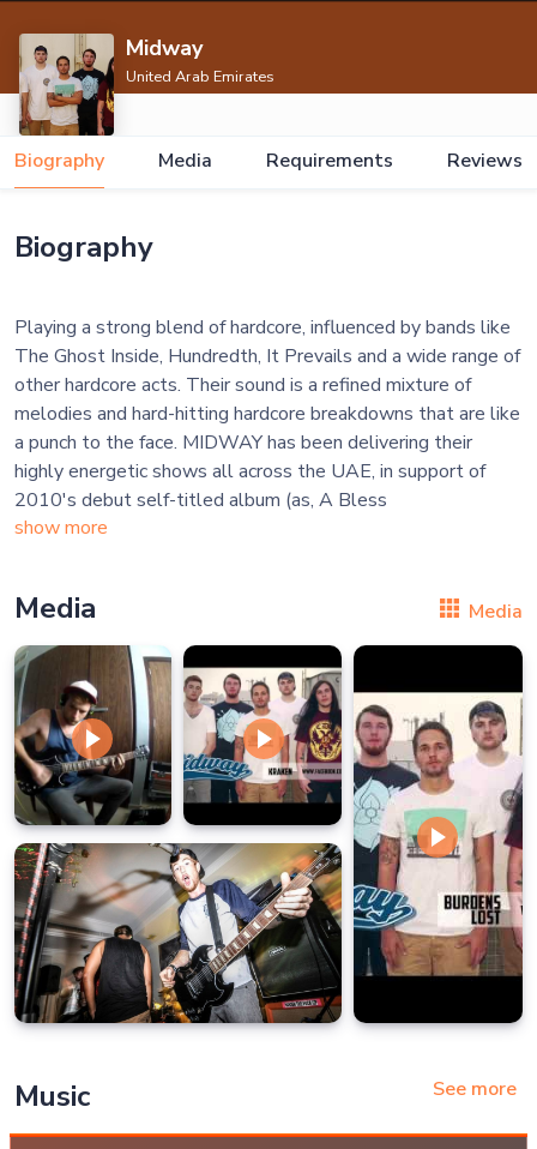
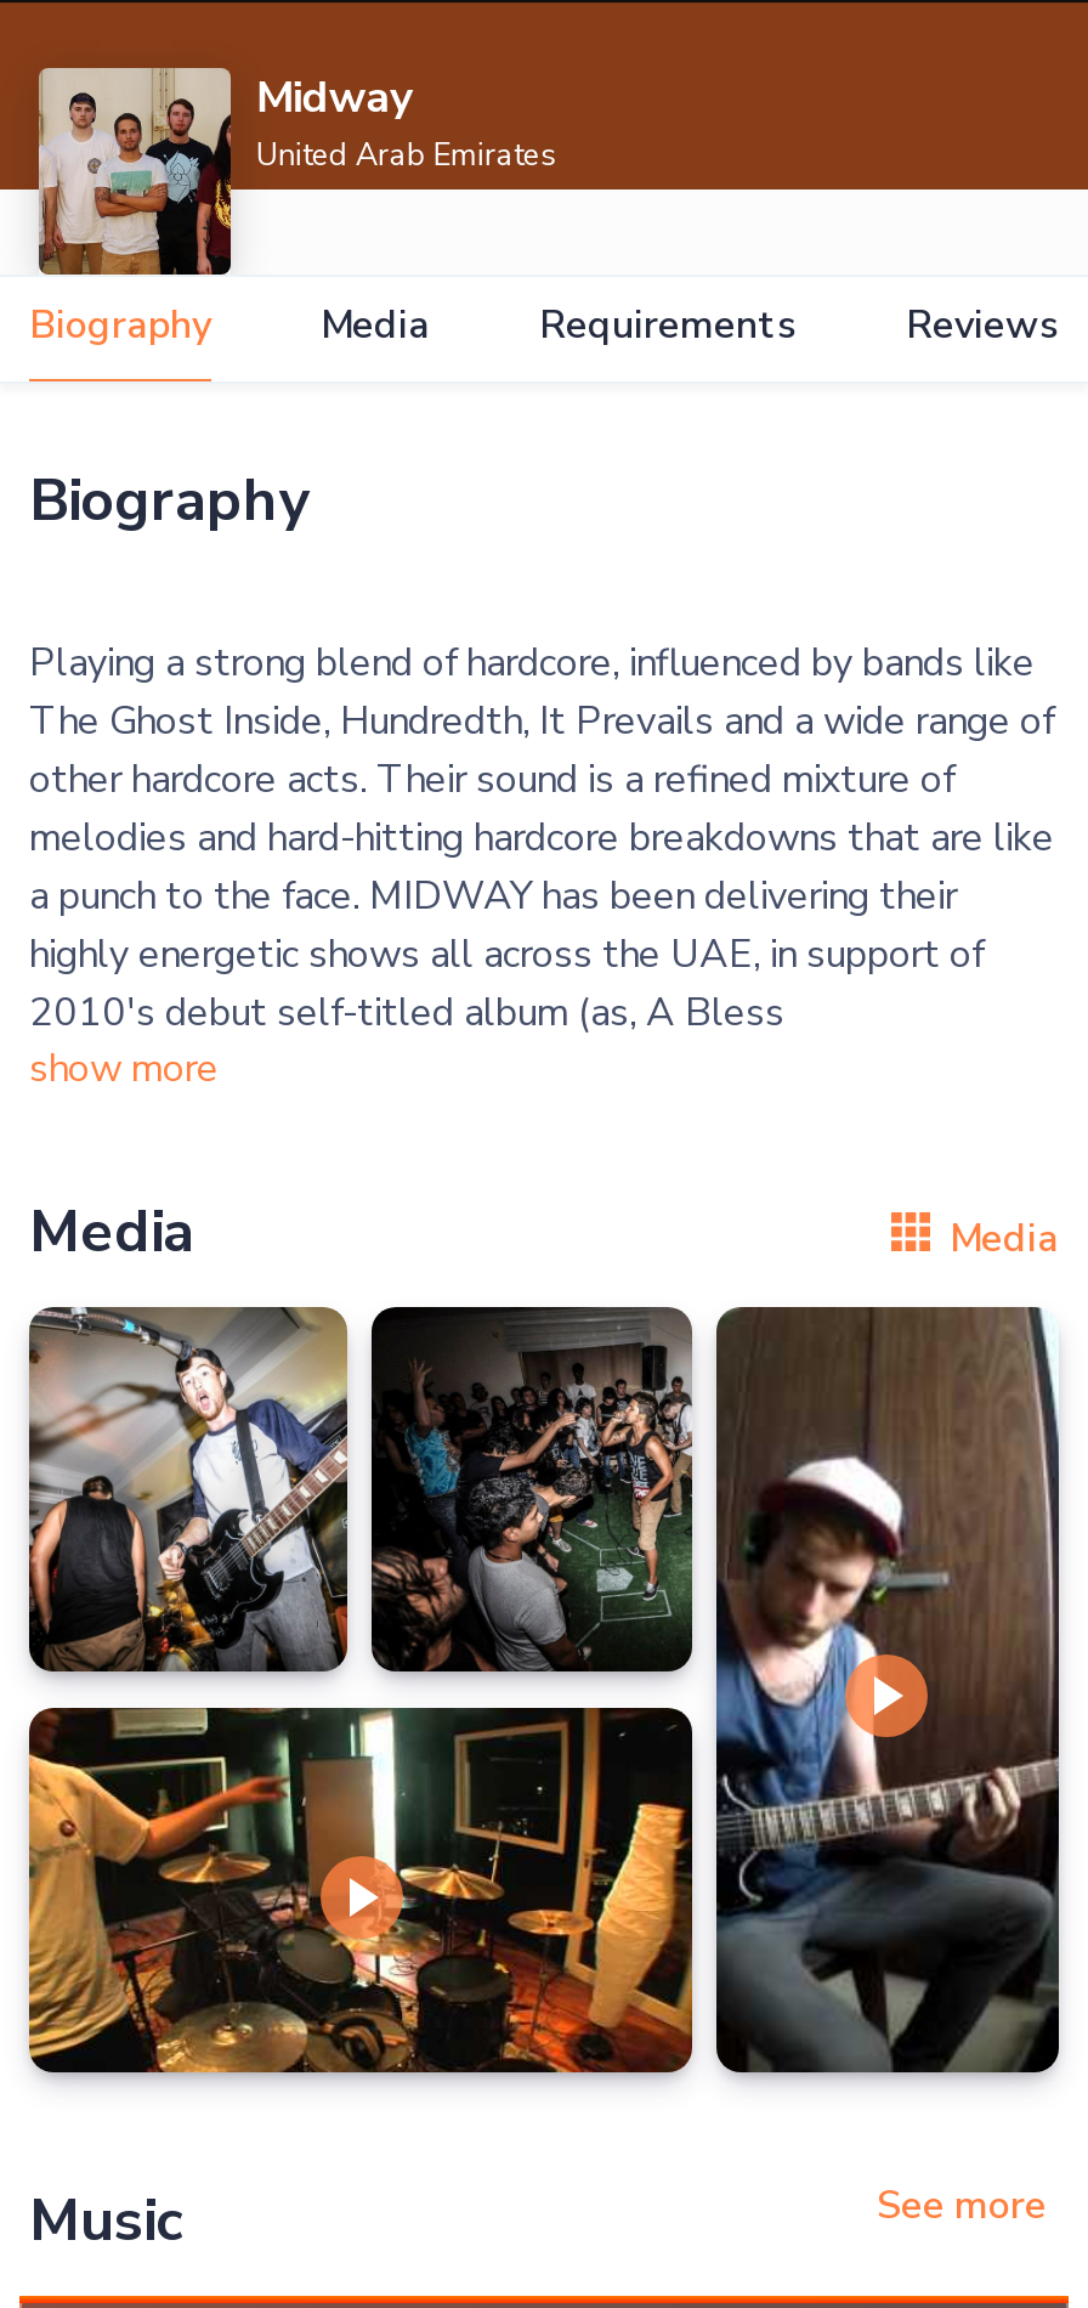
- [image]
+ [image]

- [image]
+ [image]

- [image]
+ [image]

- [image]
+ [image]
